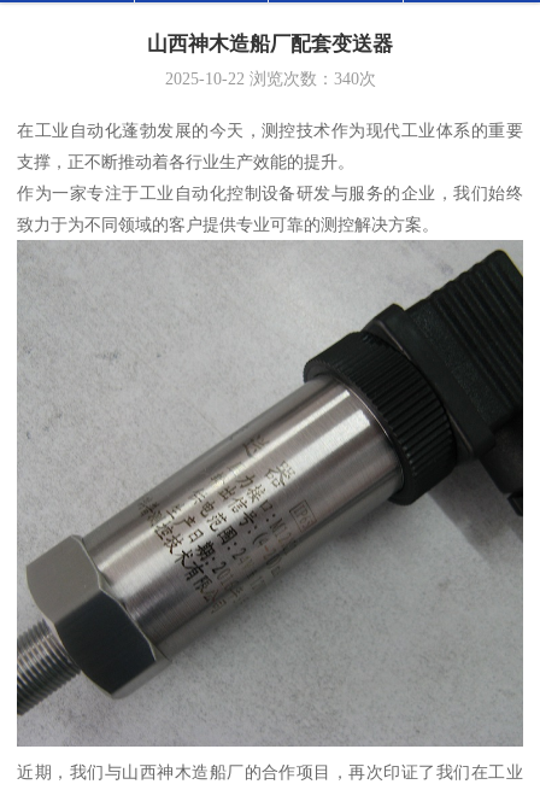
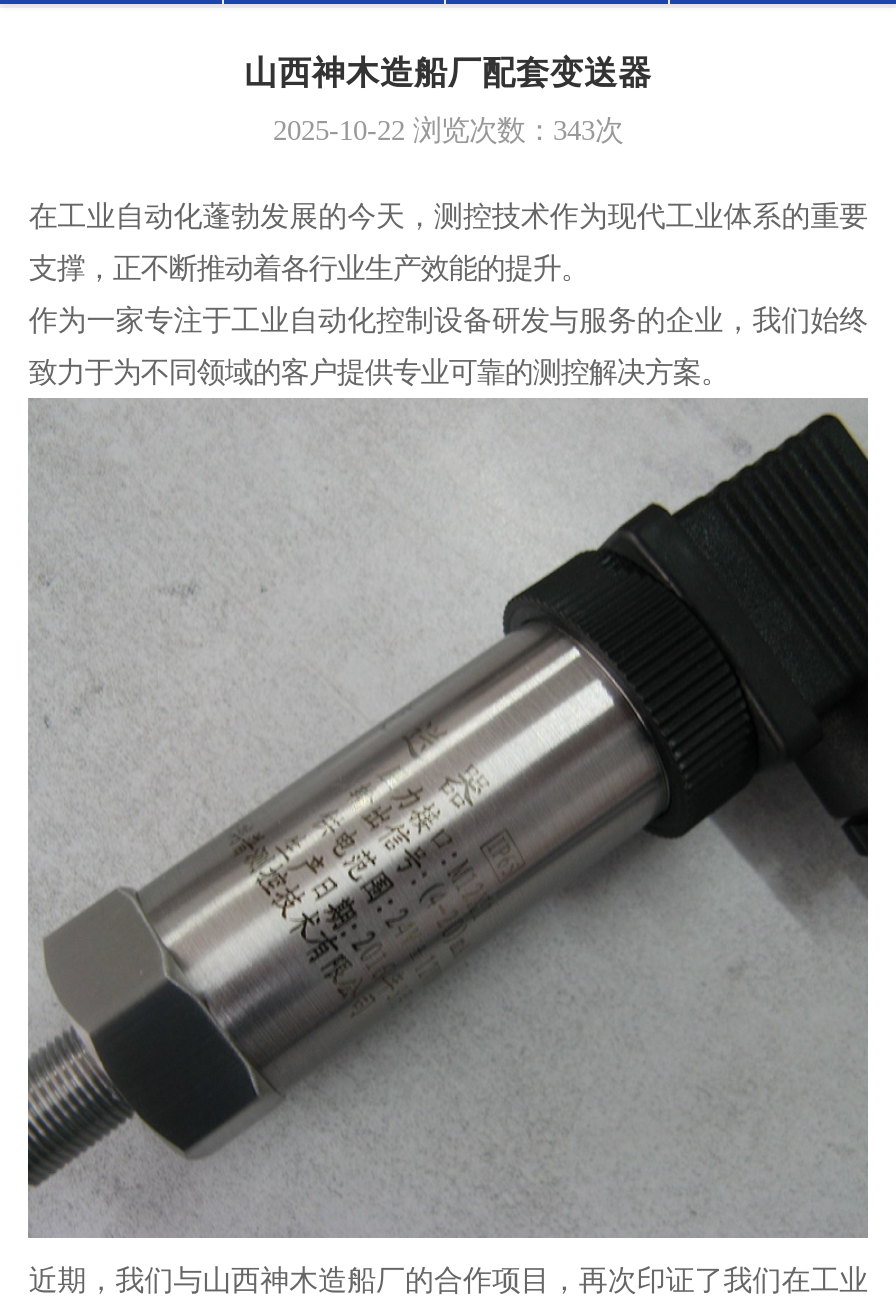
- 2025-10-22浏览次数：340次
+ 2025-10-22浏览次数：343次
